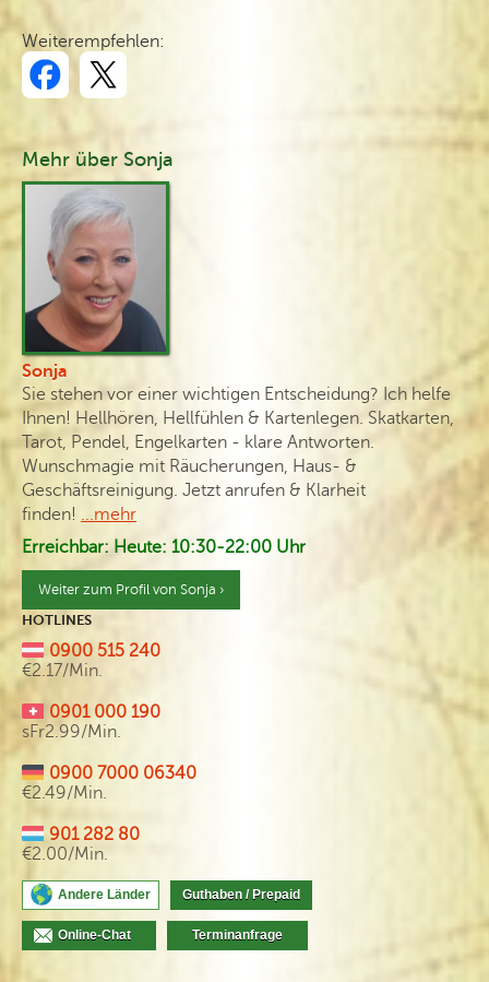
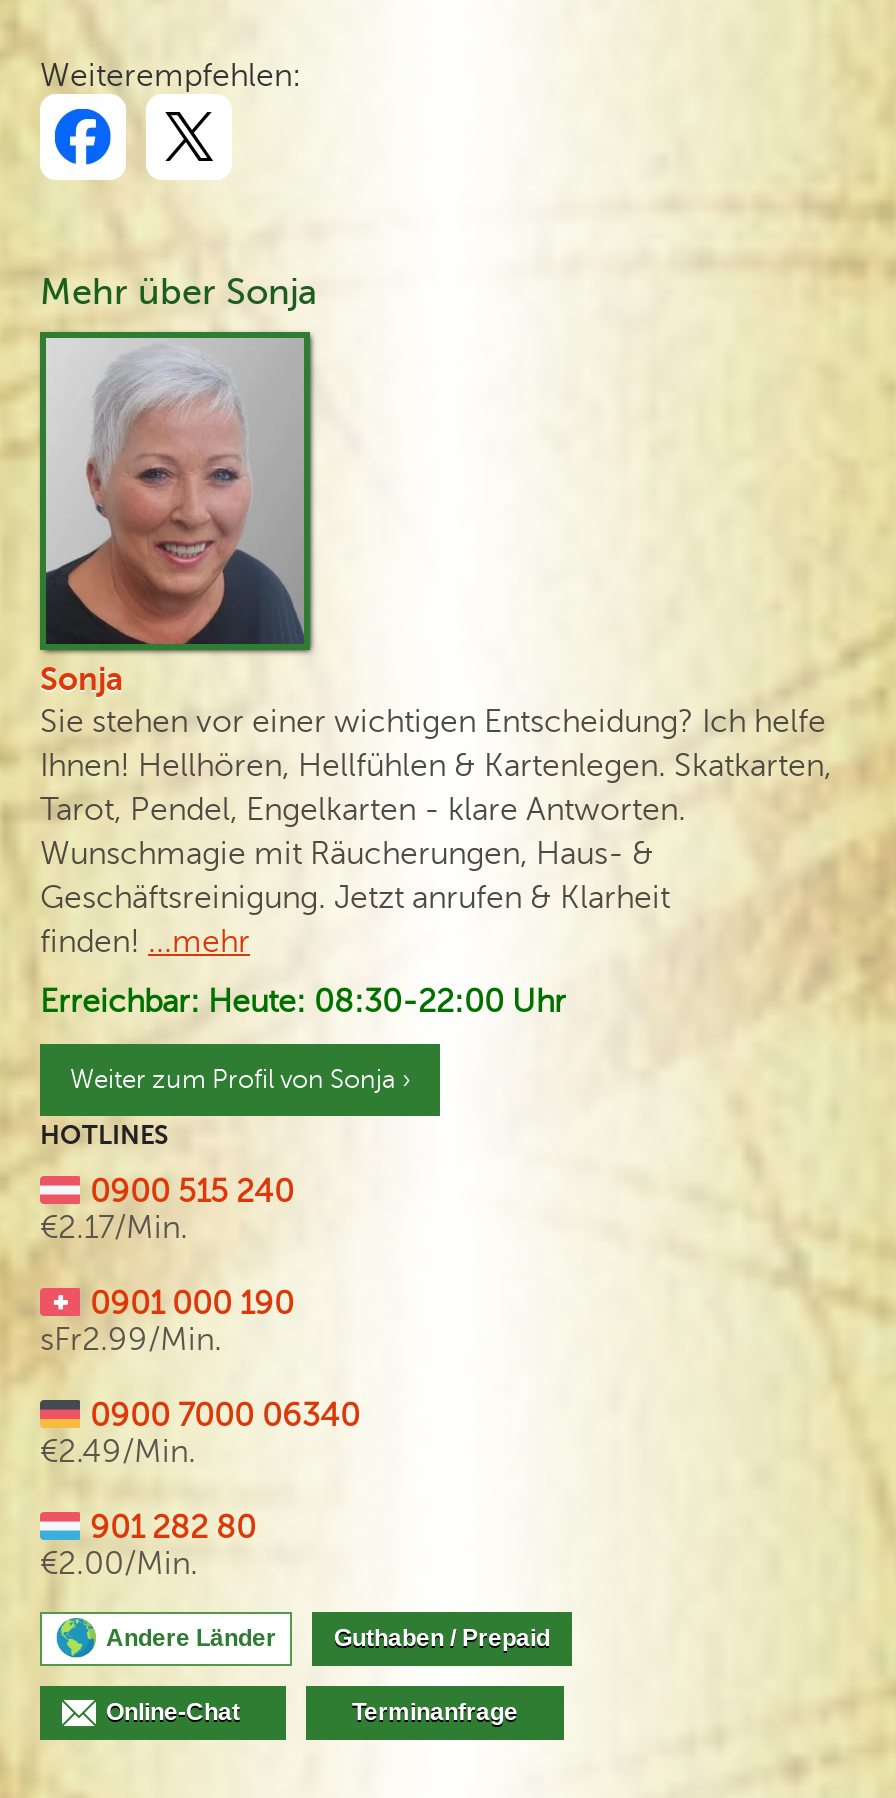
- Erreichbar: Heute: 10:30-22:00 Uhr
+ Erreichbar: Heute: 08:30-22:00 Uhr
